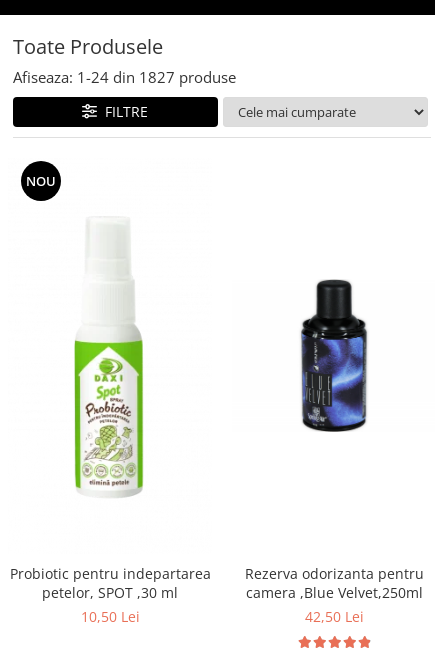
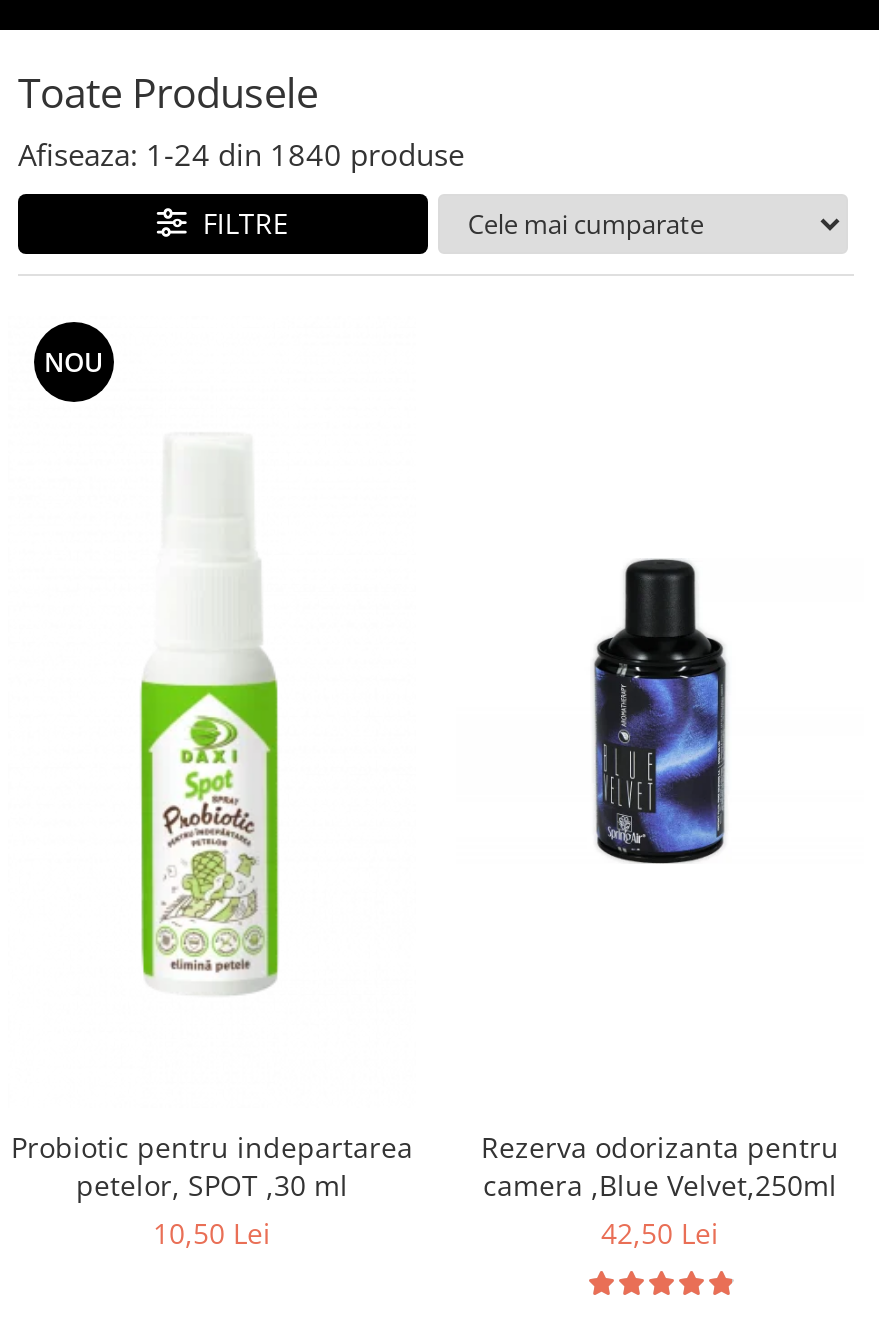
- Afiseaza: 1- 24 din 1827 produse
+ Afiseaza: 1- 24 din 1840 produse
